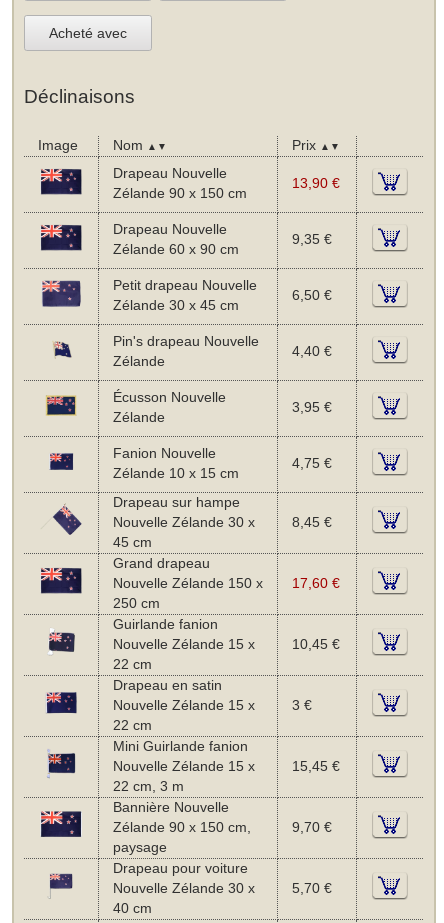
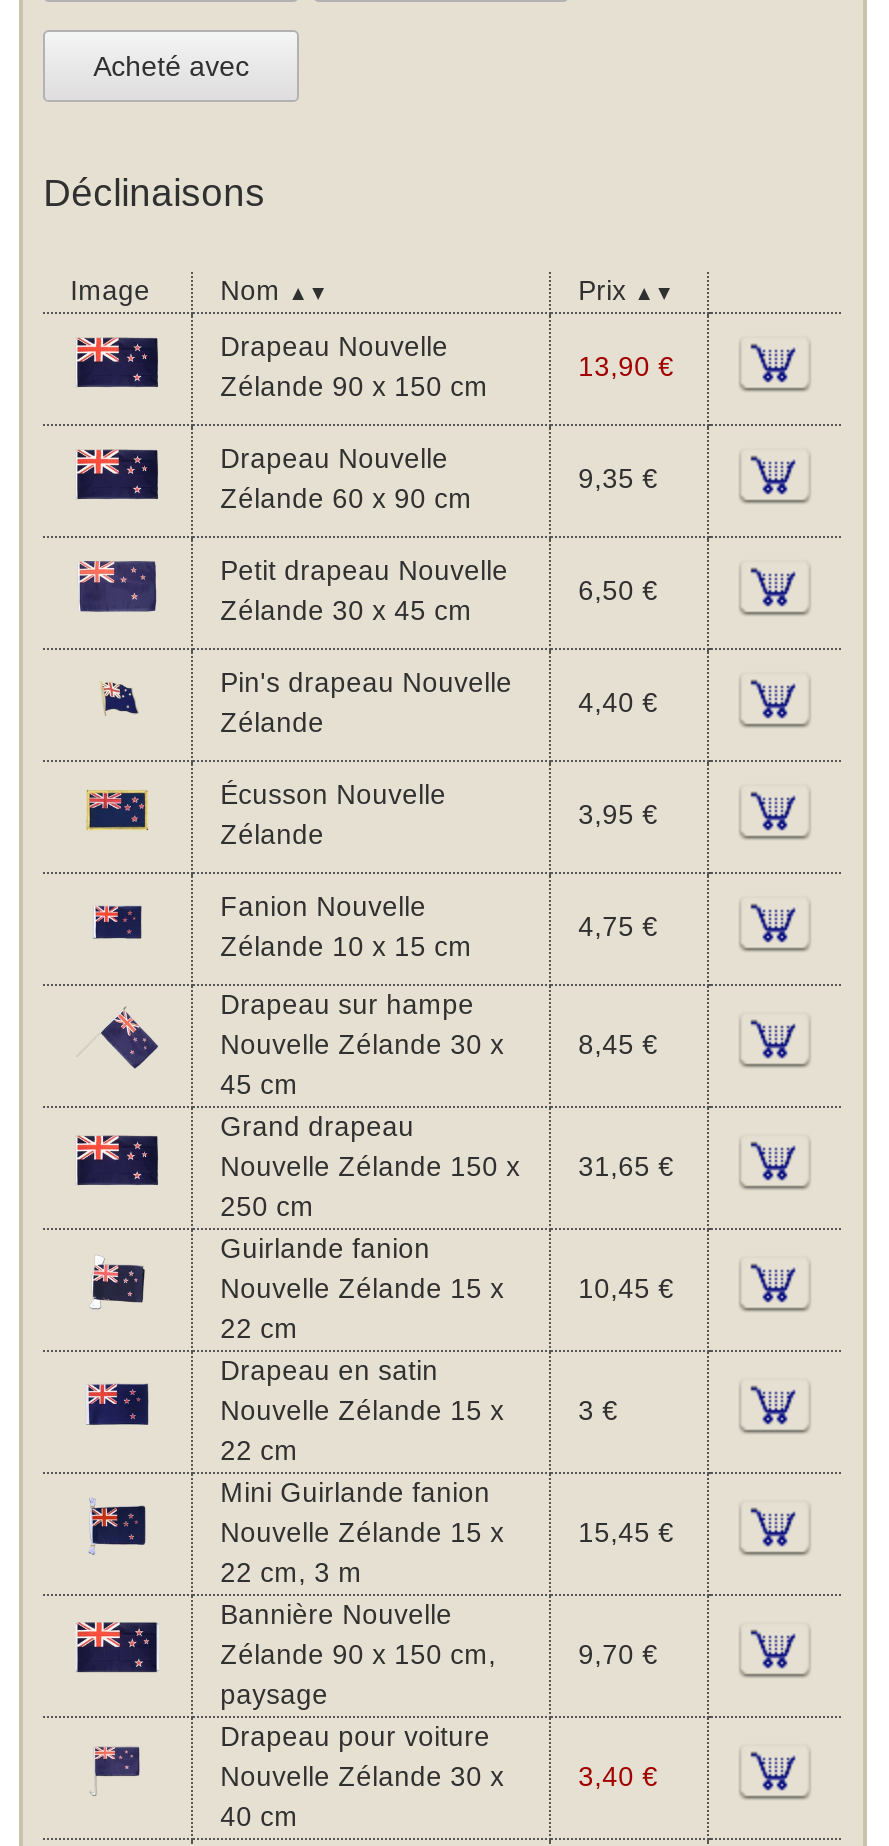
- Nouvelle Zélande 150 x 17,60 €
+ Nouvelle Zélande 150 x 31,65 €

- 5,70 €
+ 3,40 €
